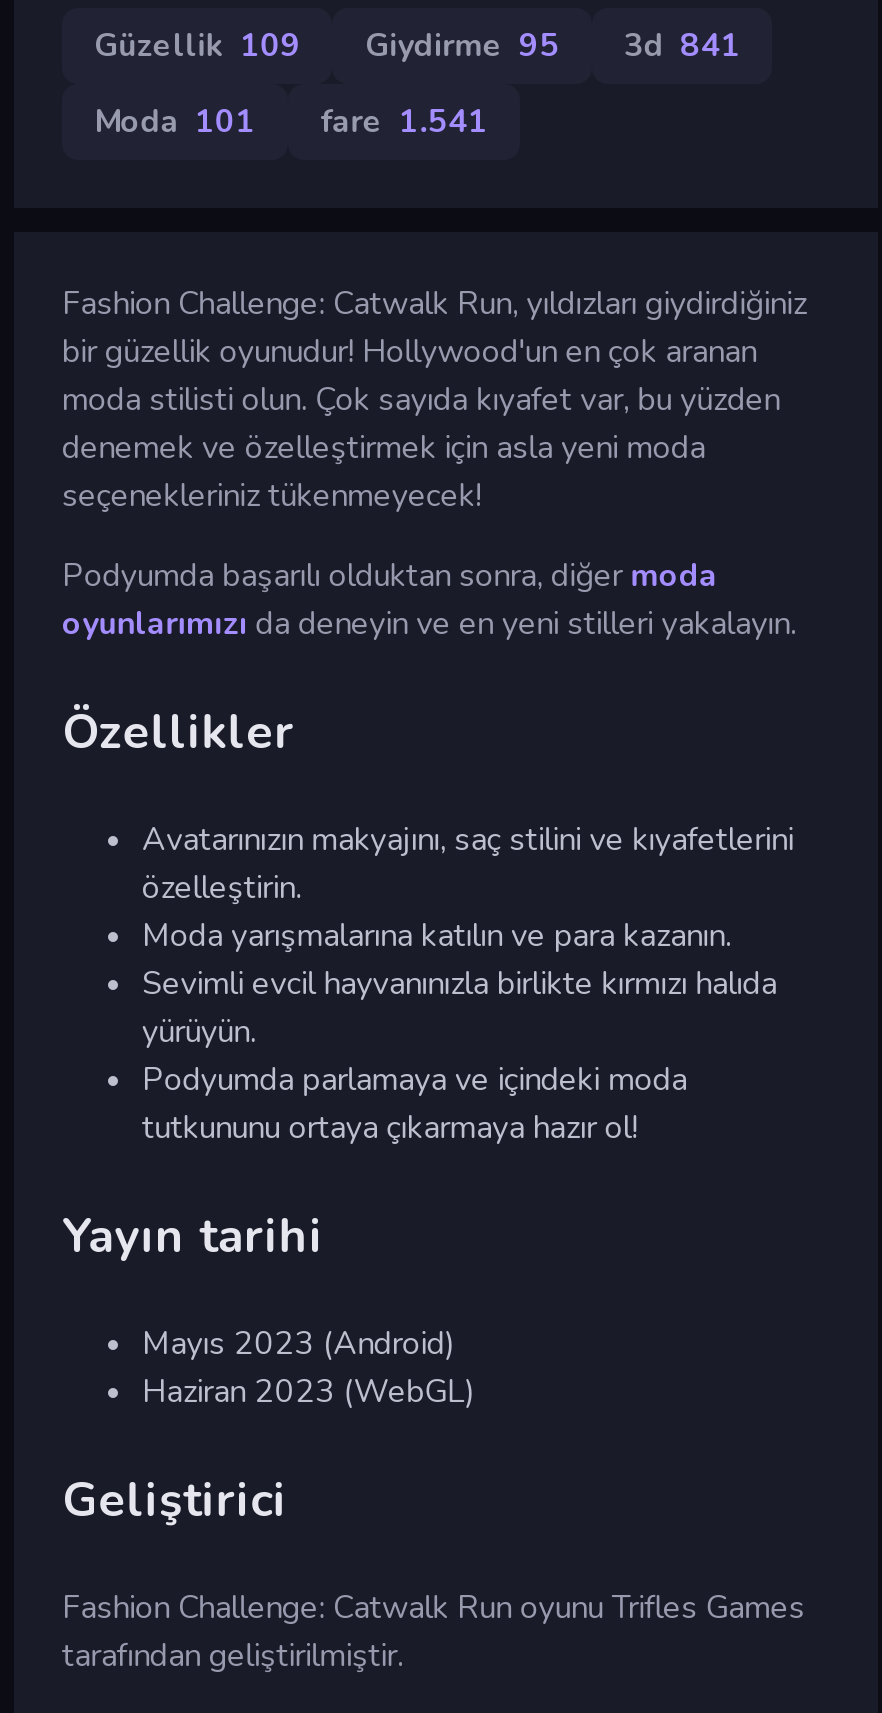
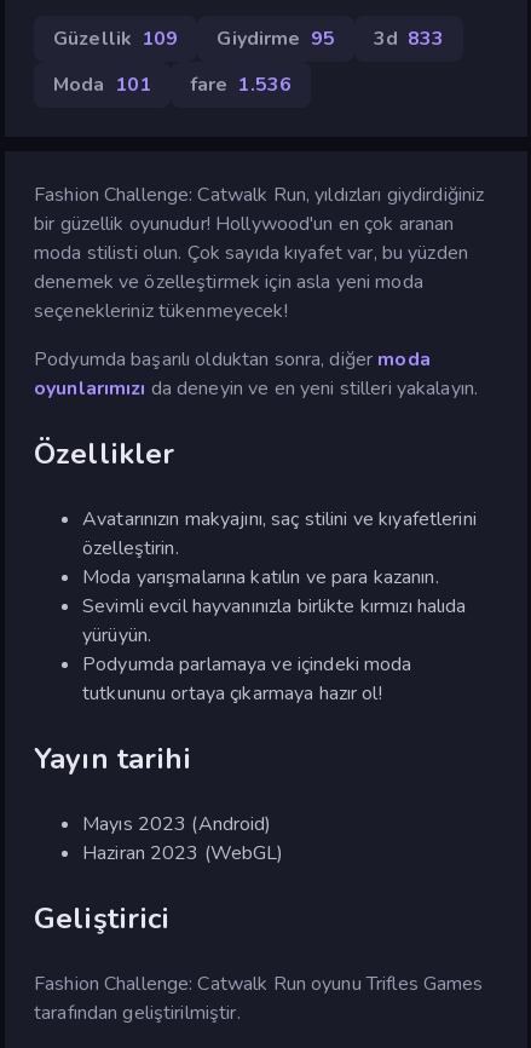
- Güzellik 109 Giydirme 95 3d 841
+ Güzellik 109 Giydirme 95 3d 833

- Moda 101 fare 1.541
+ Moda 101 fare 1.536
